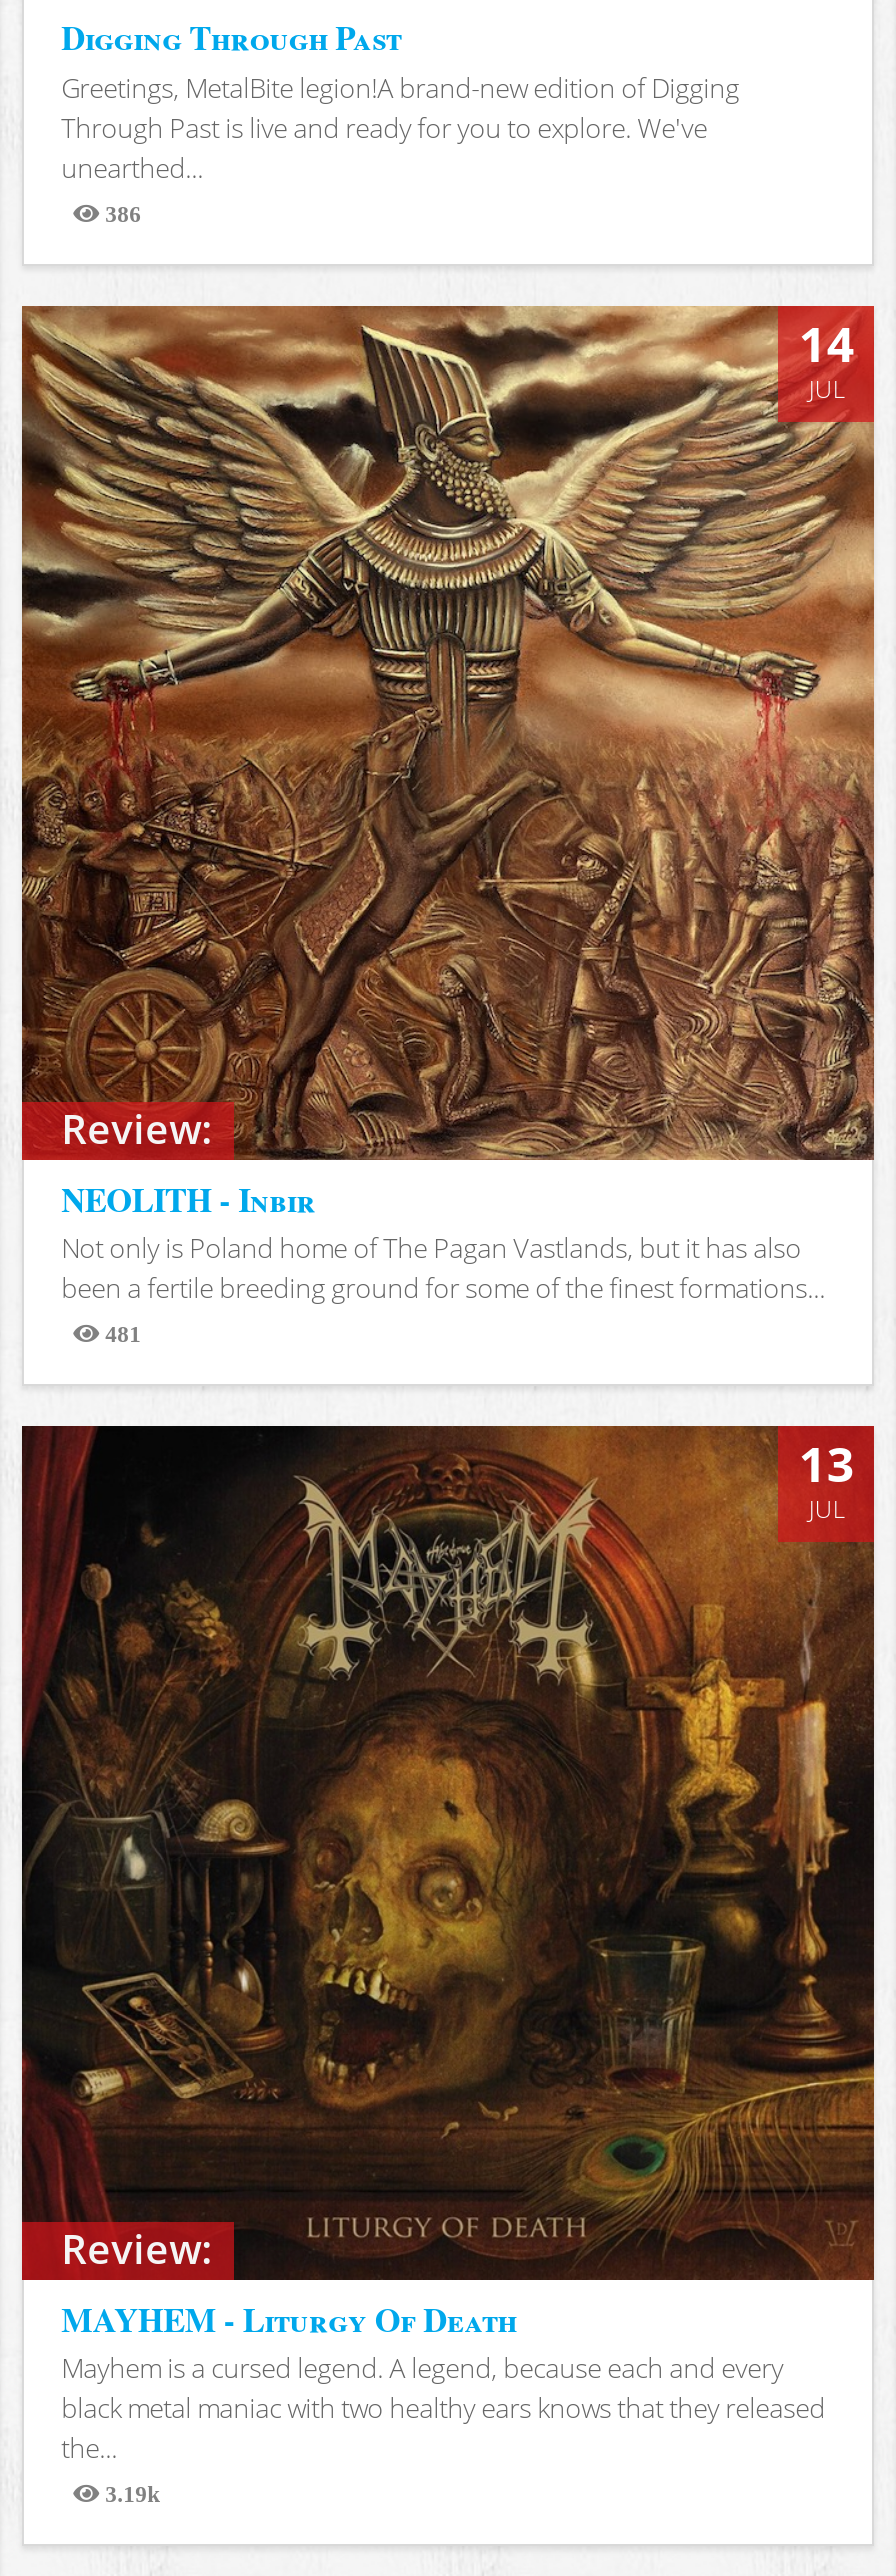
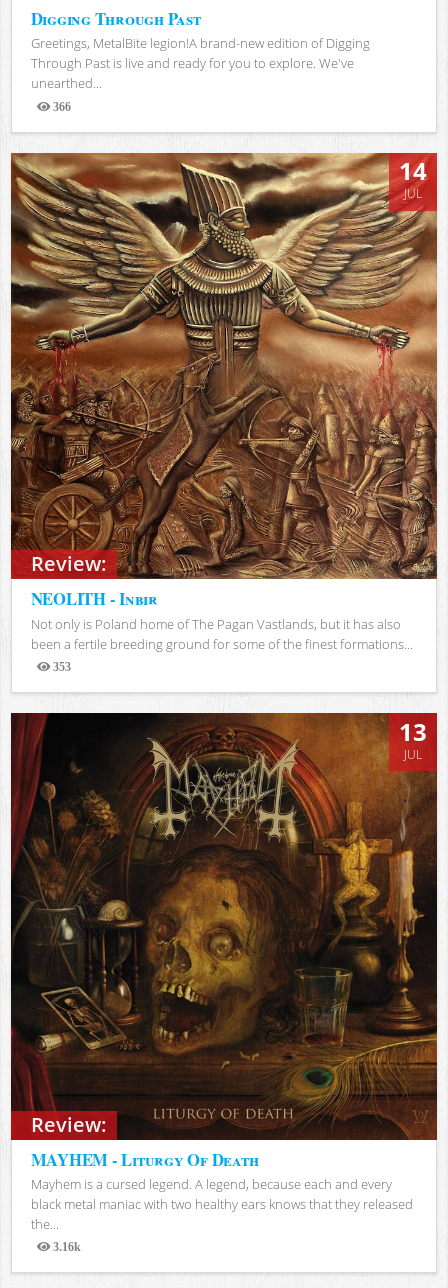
- 386
+ 366

- 481
+ 353

- 3.19k
+ 3.16k
